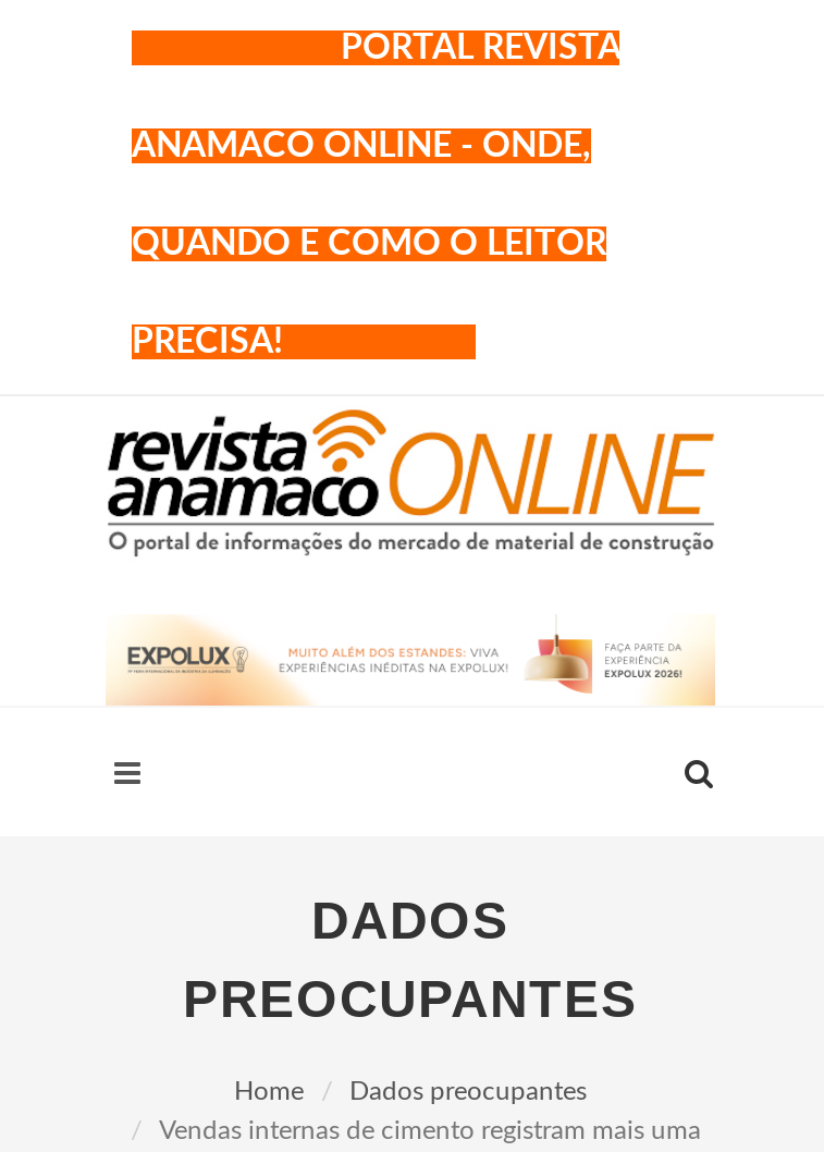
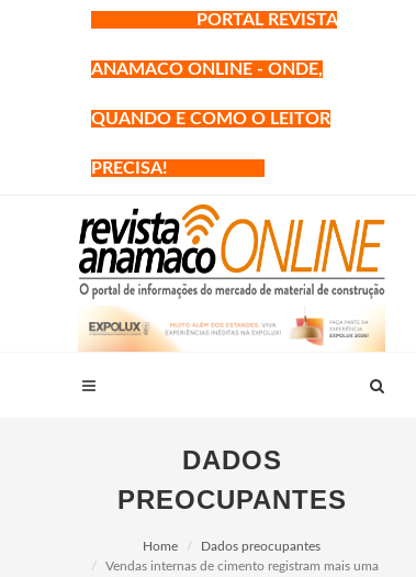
- [image]
+ [image]
